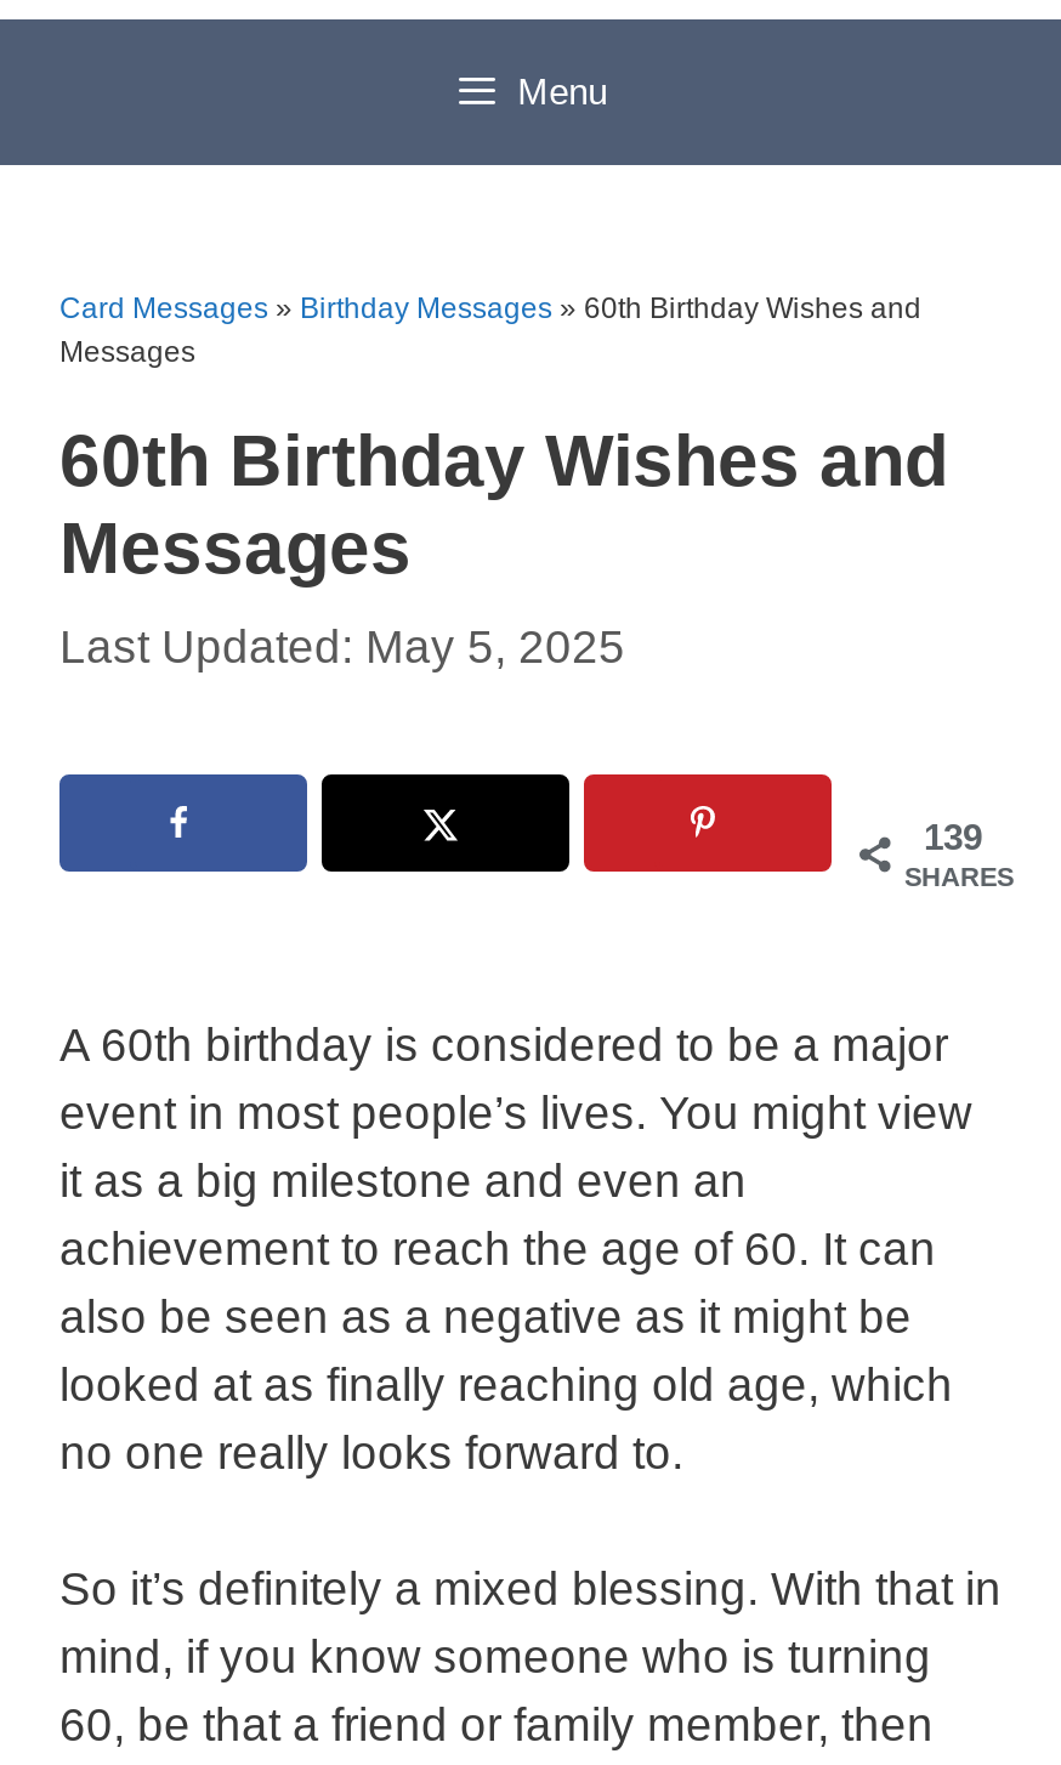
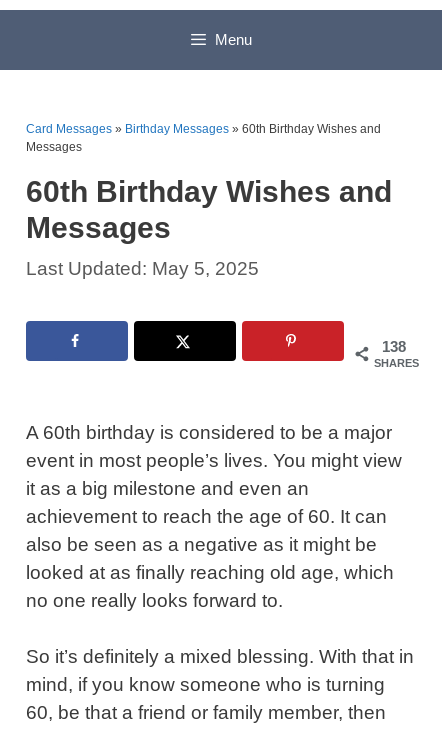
- 139
+ 138
